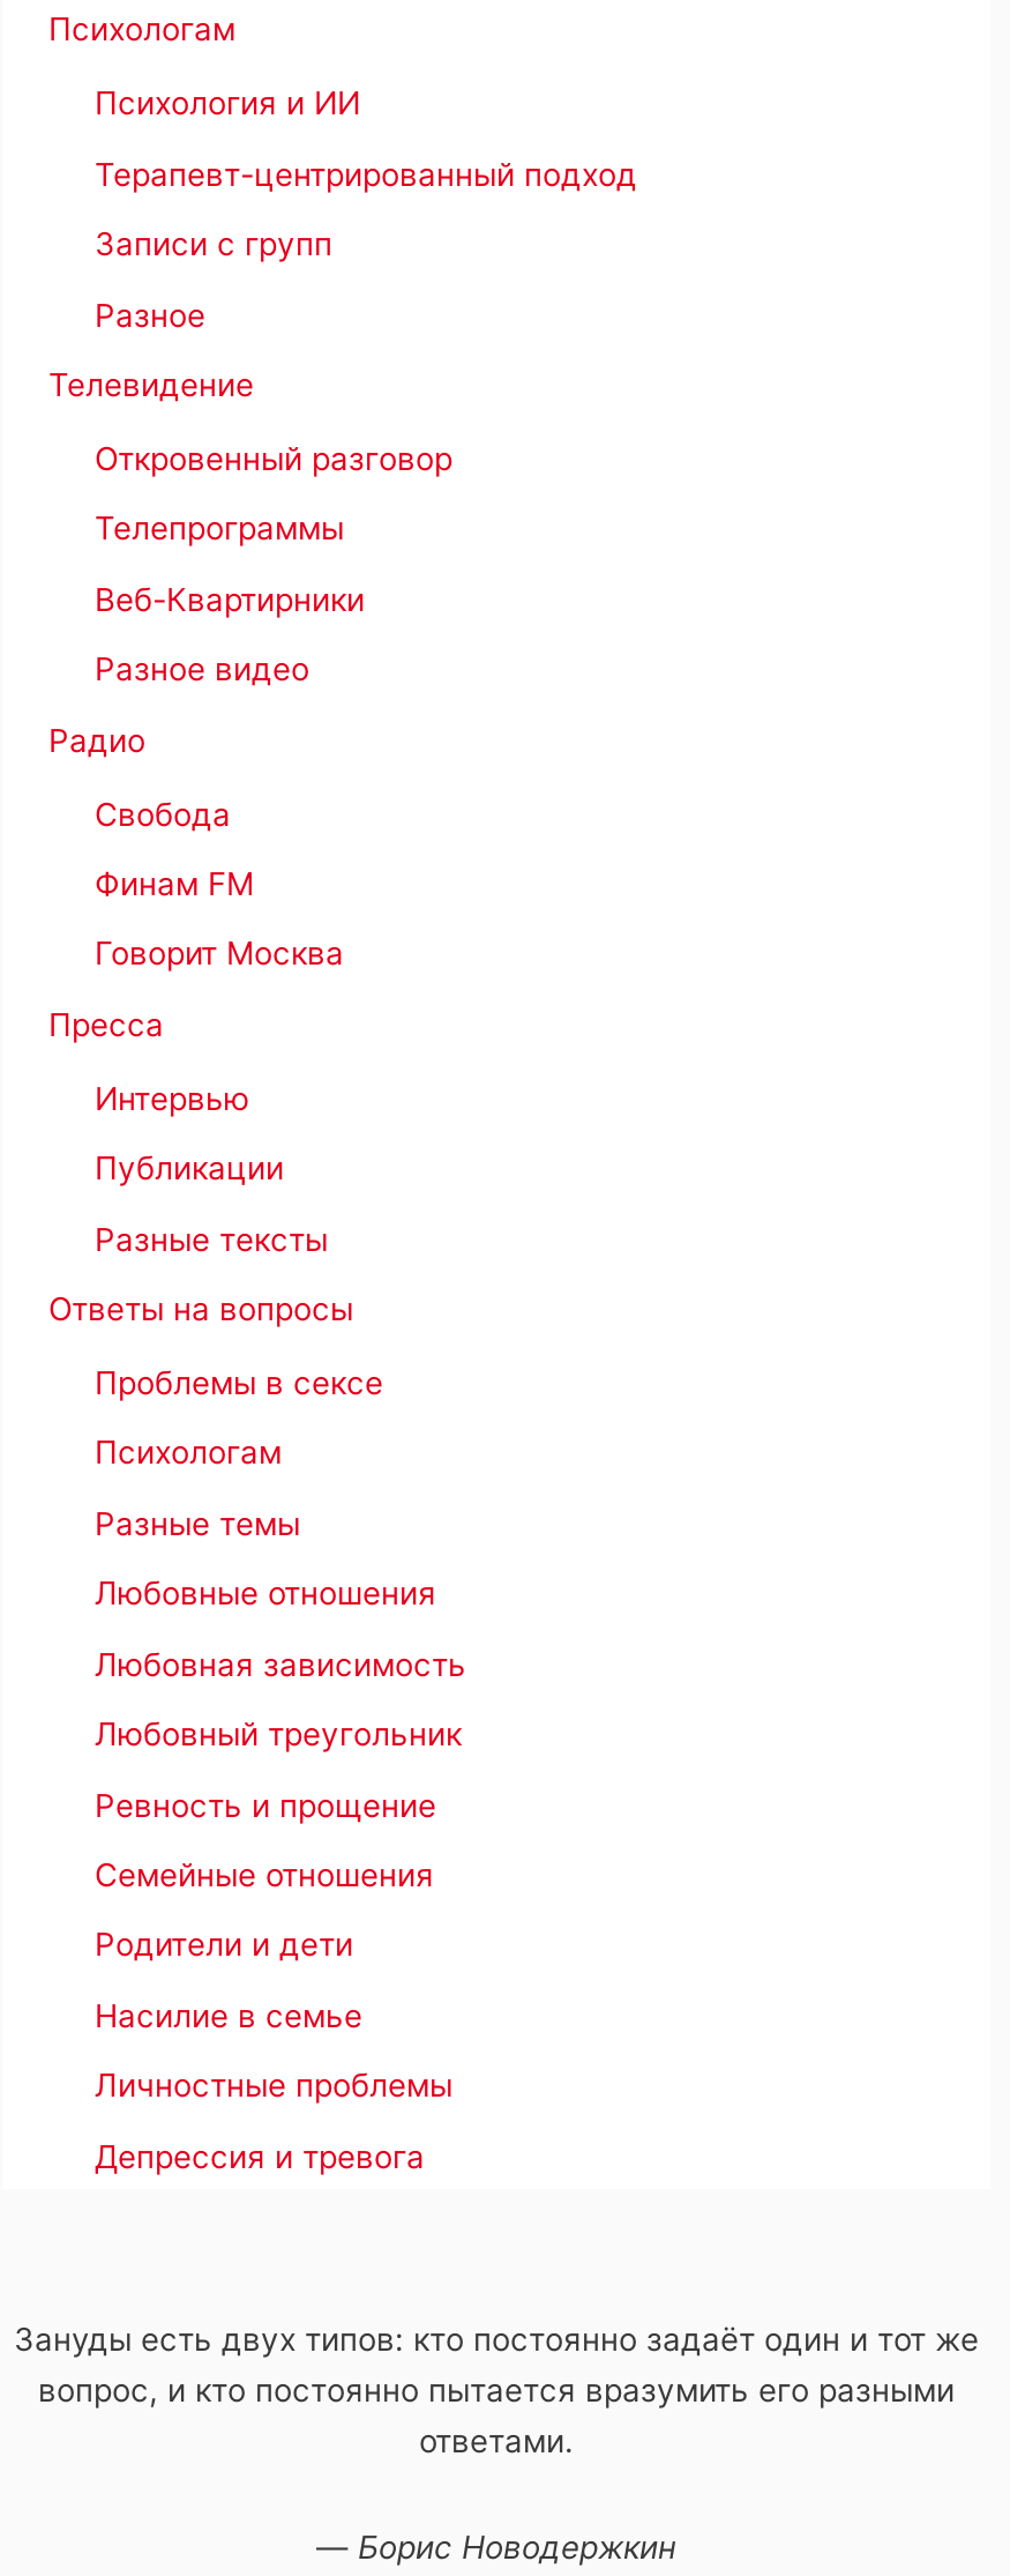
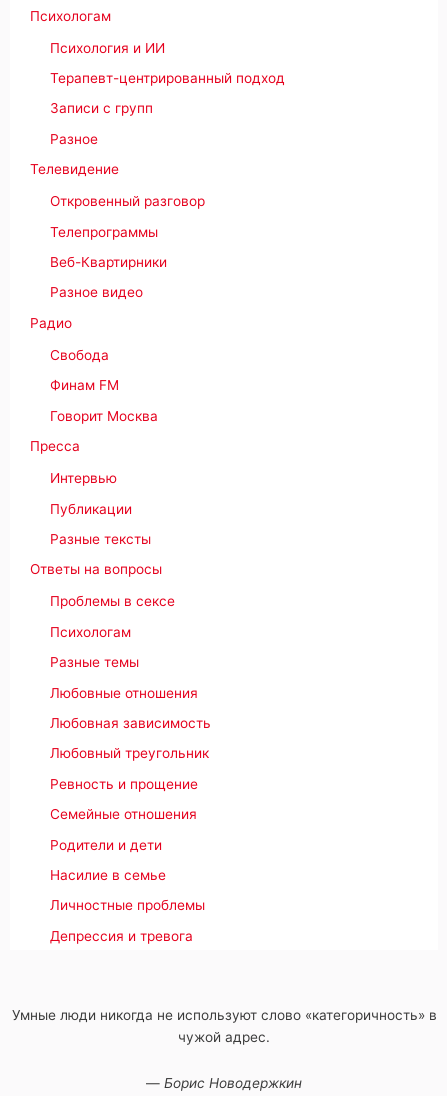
- Зануды есть двух типов: кто постоянно задаёт один и тот же
- вопрос, и кто постоянно пытается вразумить его разными
- ответами.
+ Умные люди никогда не используют слово «категоричность» в
+ чужой адрес.
